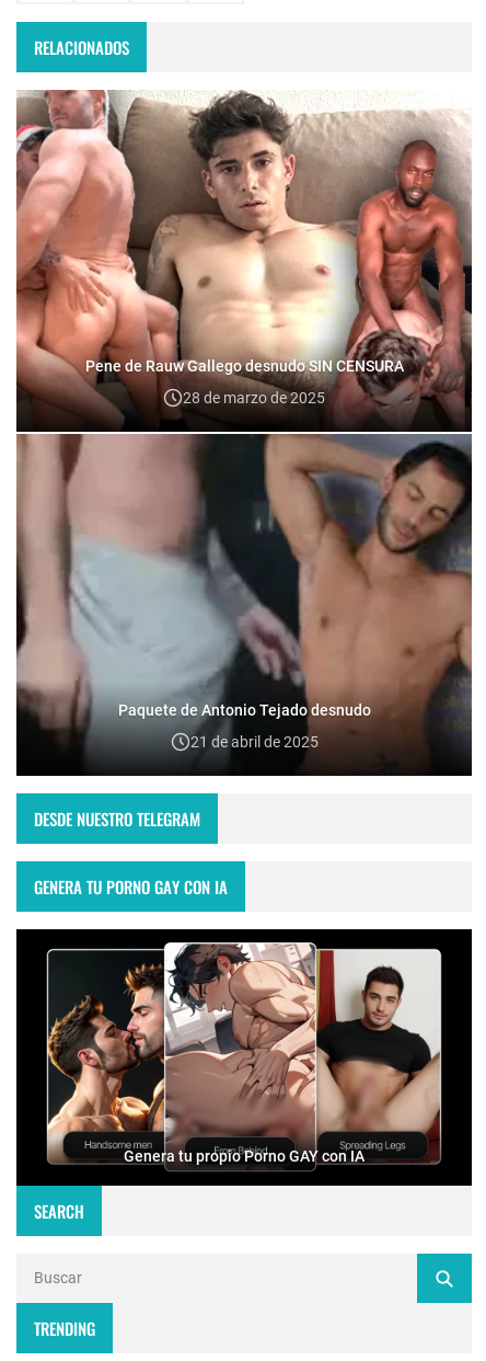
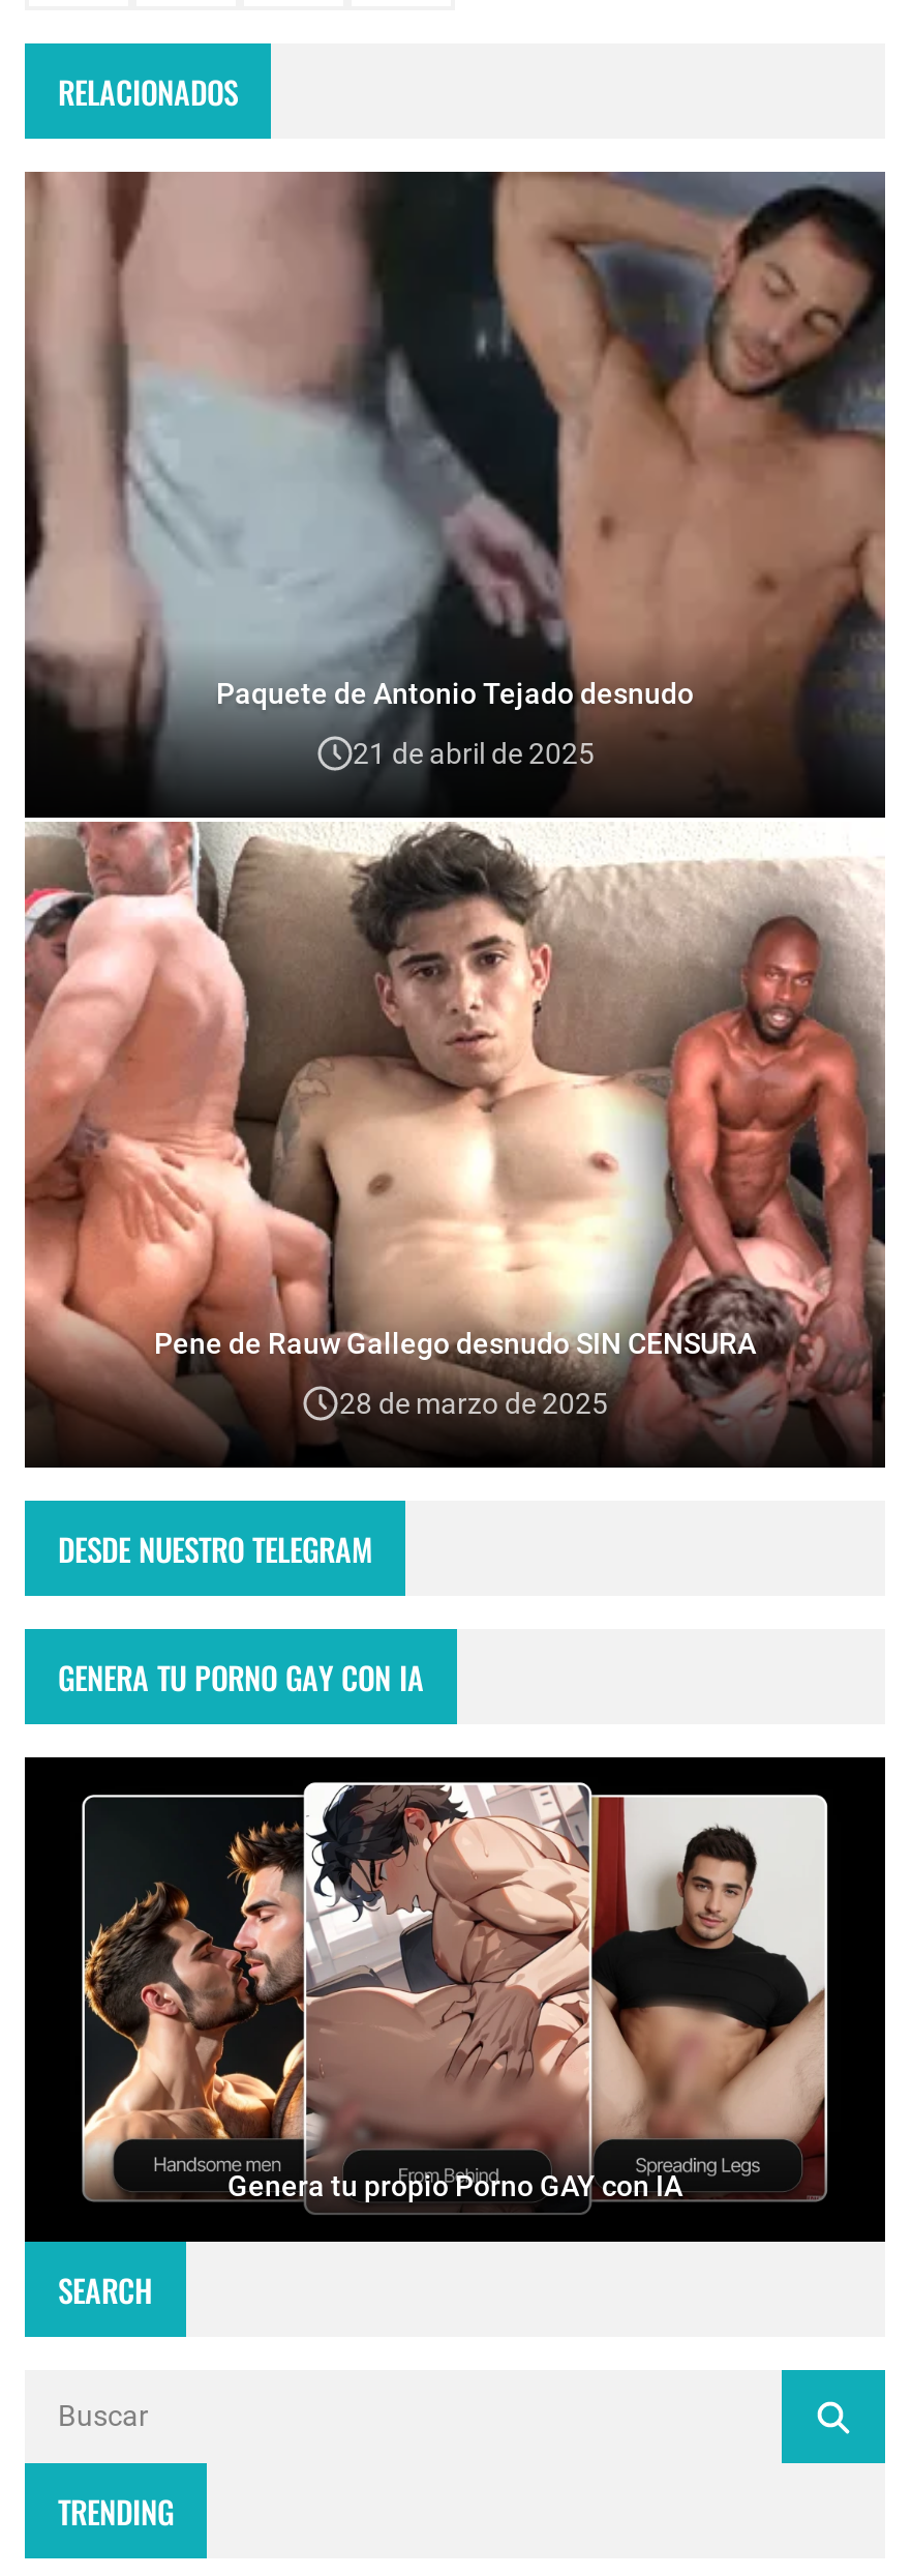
moved down: Pene de Rauw Gallego desnudo SIN CENSURA | 28 de marzo de 2025

moved up: [image] | Paquete de Antonio Tejado desnudo | 21 de abril de 2025
